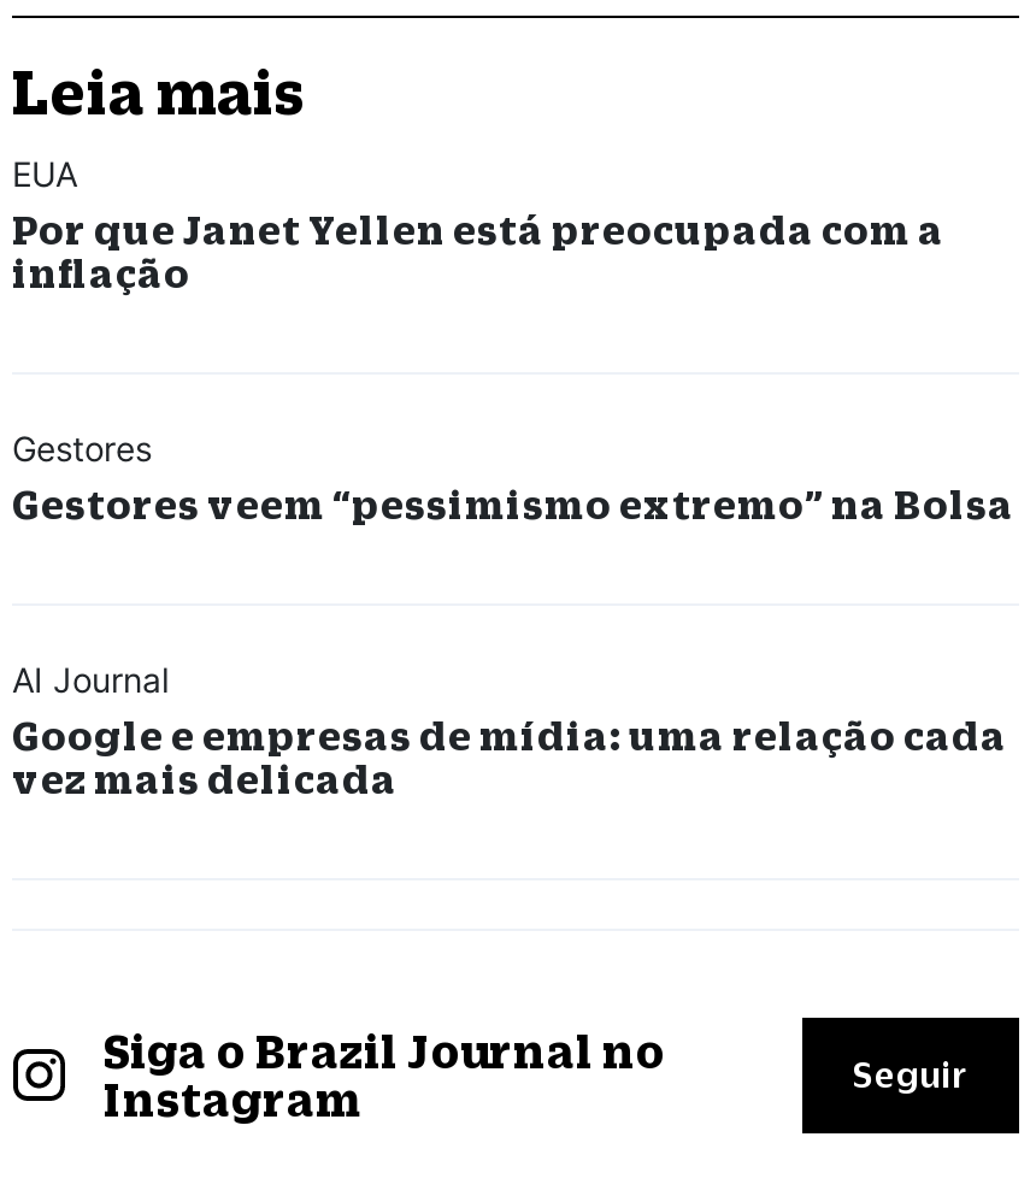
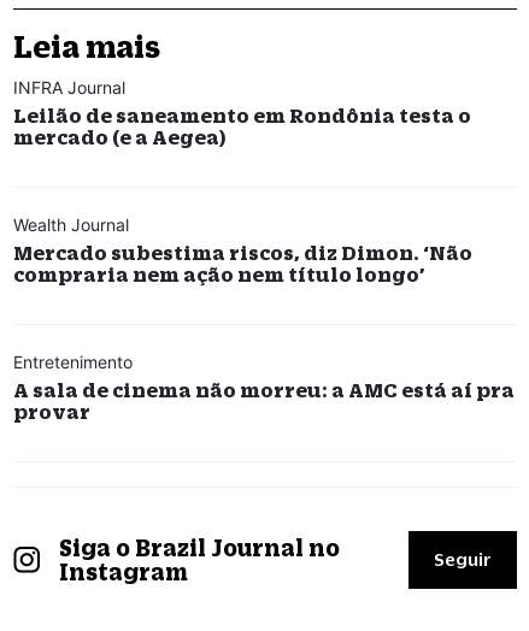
- EUA
- Por que Janet Yellen está preocupada com a
- inflação
+ INFRA Journal
+ Leilão de saneamento em Rondônia testa o
+ mercado (e a Aegea)

- Gestores
- Gestores veem “pessimismo extremo” na Bolsa
+ Wealth Journal
+ Mercado subestima riscos, diz Dimon. ‘Não
+ compraria nem ação nem título longo’

- AI Journal
- Google e empresas de mídia: uma relação cada
- vez mais delicada
+ Entretenimento
+ A sala de cinema não morreu: a AMC está aí pra
+ provar
